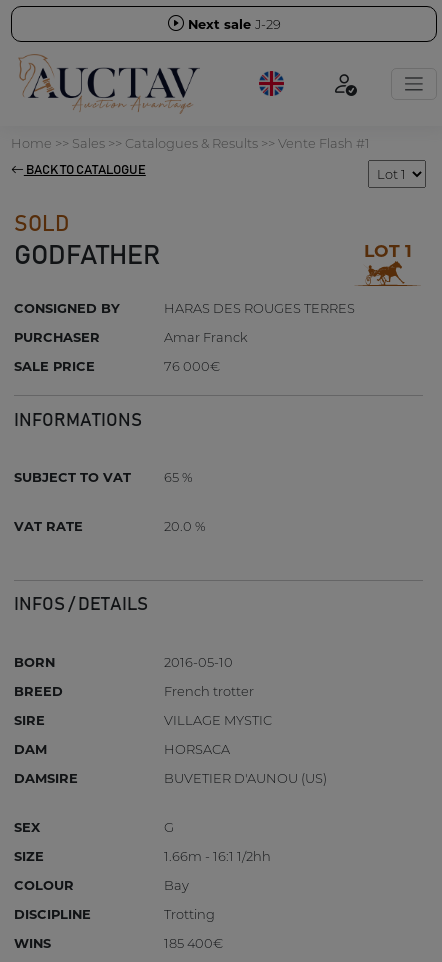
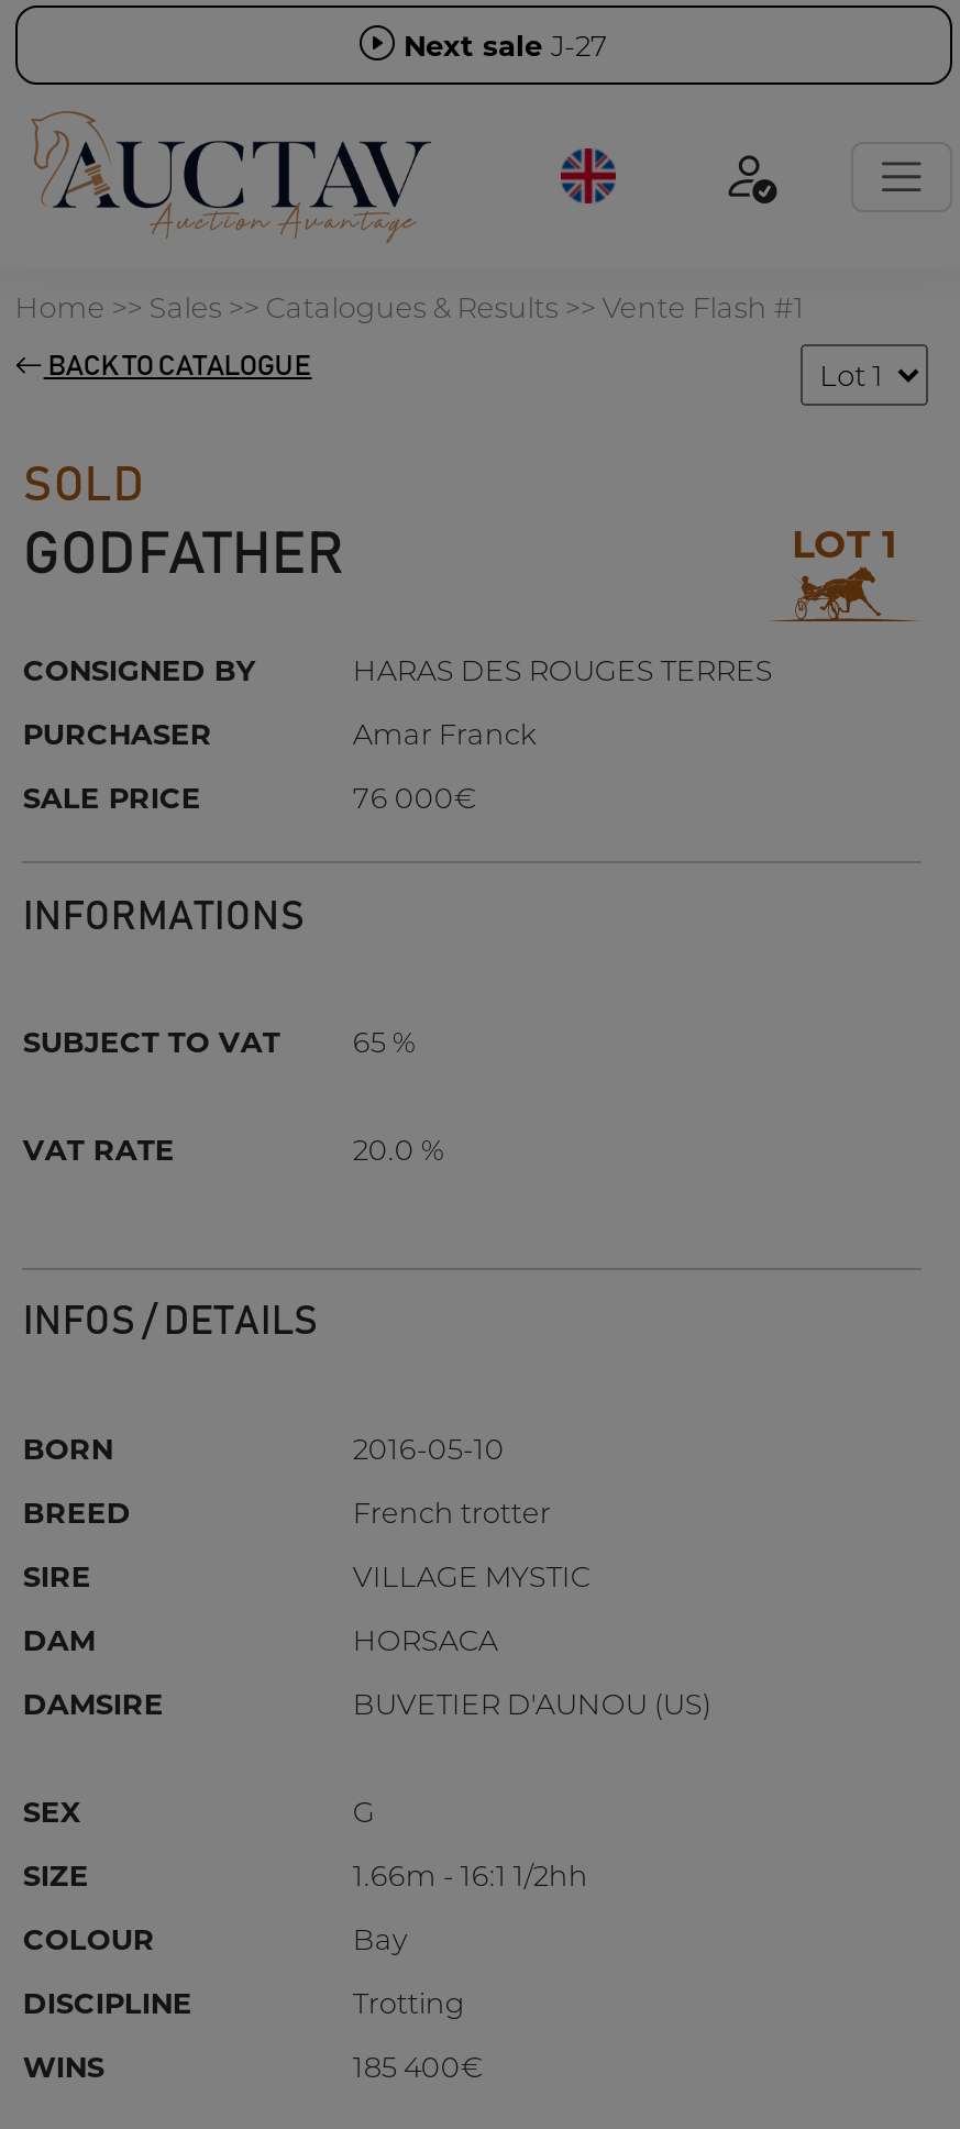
- Next sale J-29
+ Next sale J-27
